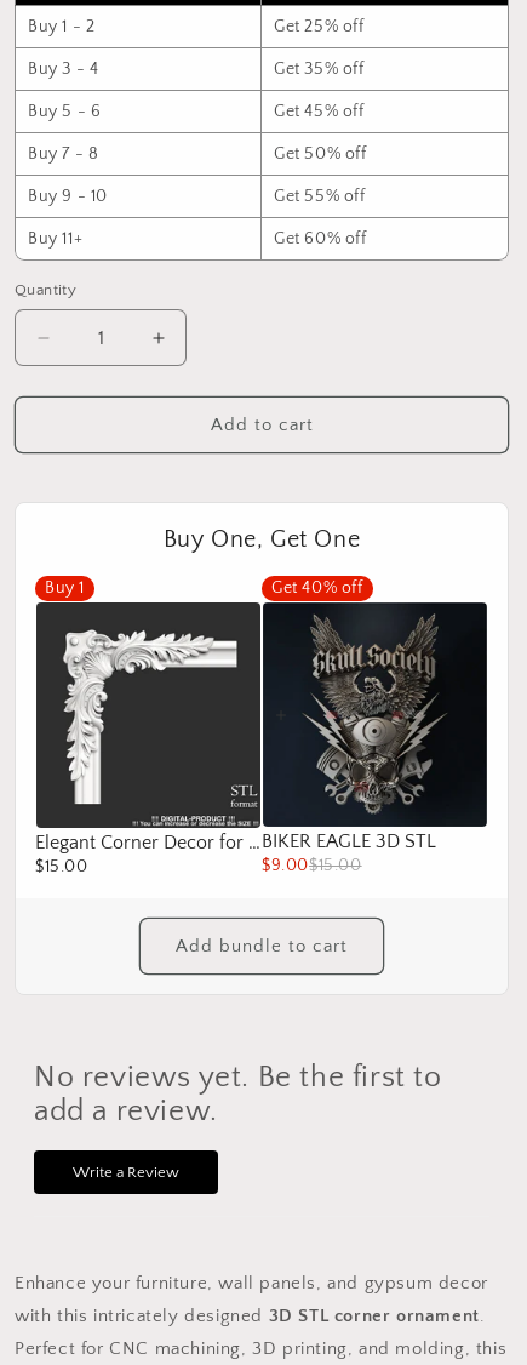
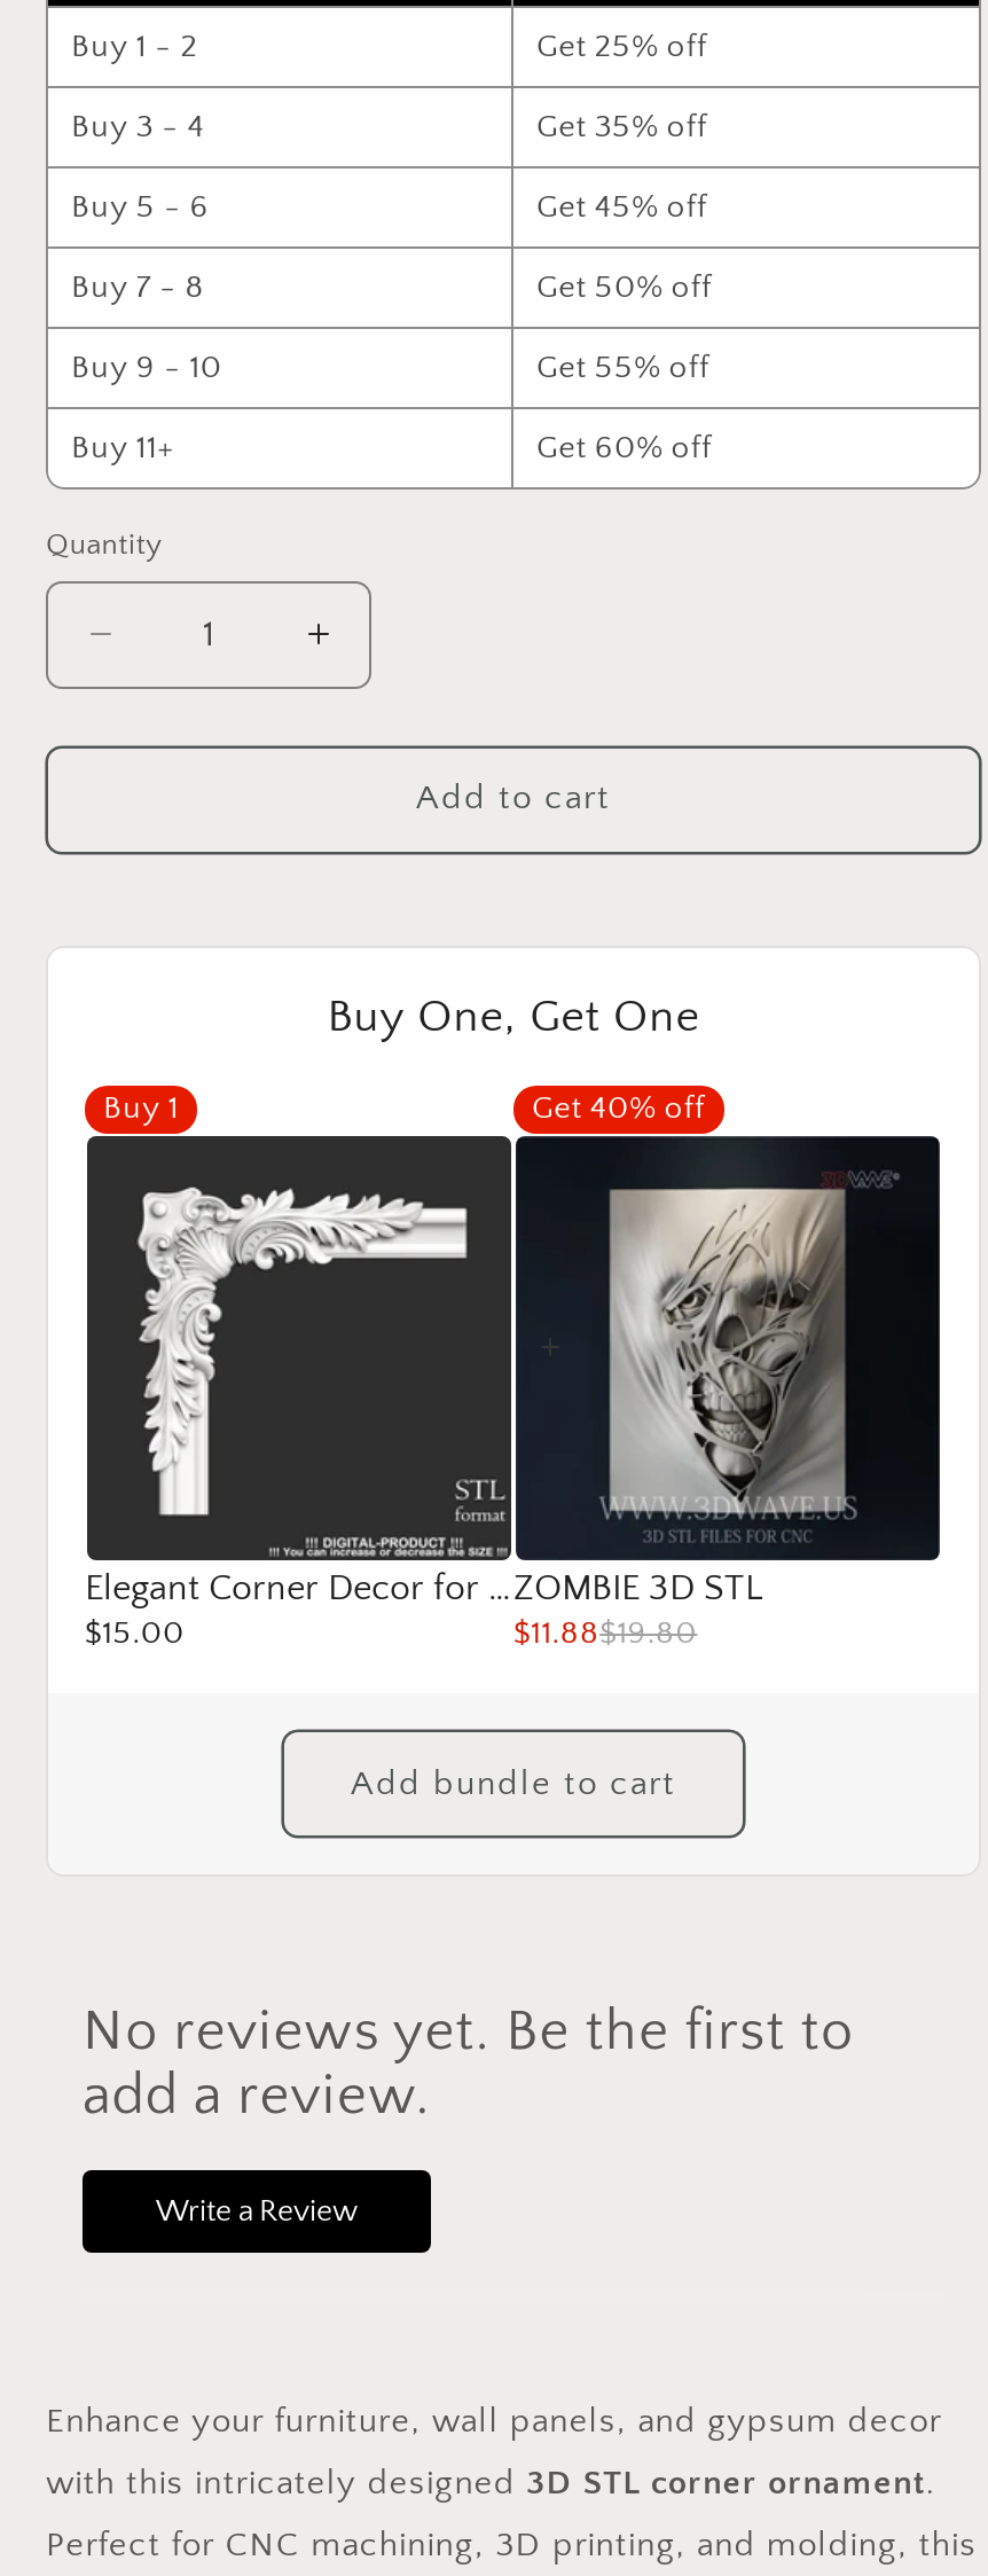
- [image]
- BIKER EAGLE 3D STL
- $9.00$15.00
+ [image]
+ ZOMBIE 3D STL
+ $11.88$19.80
